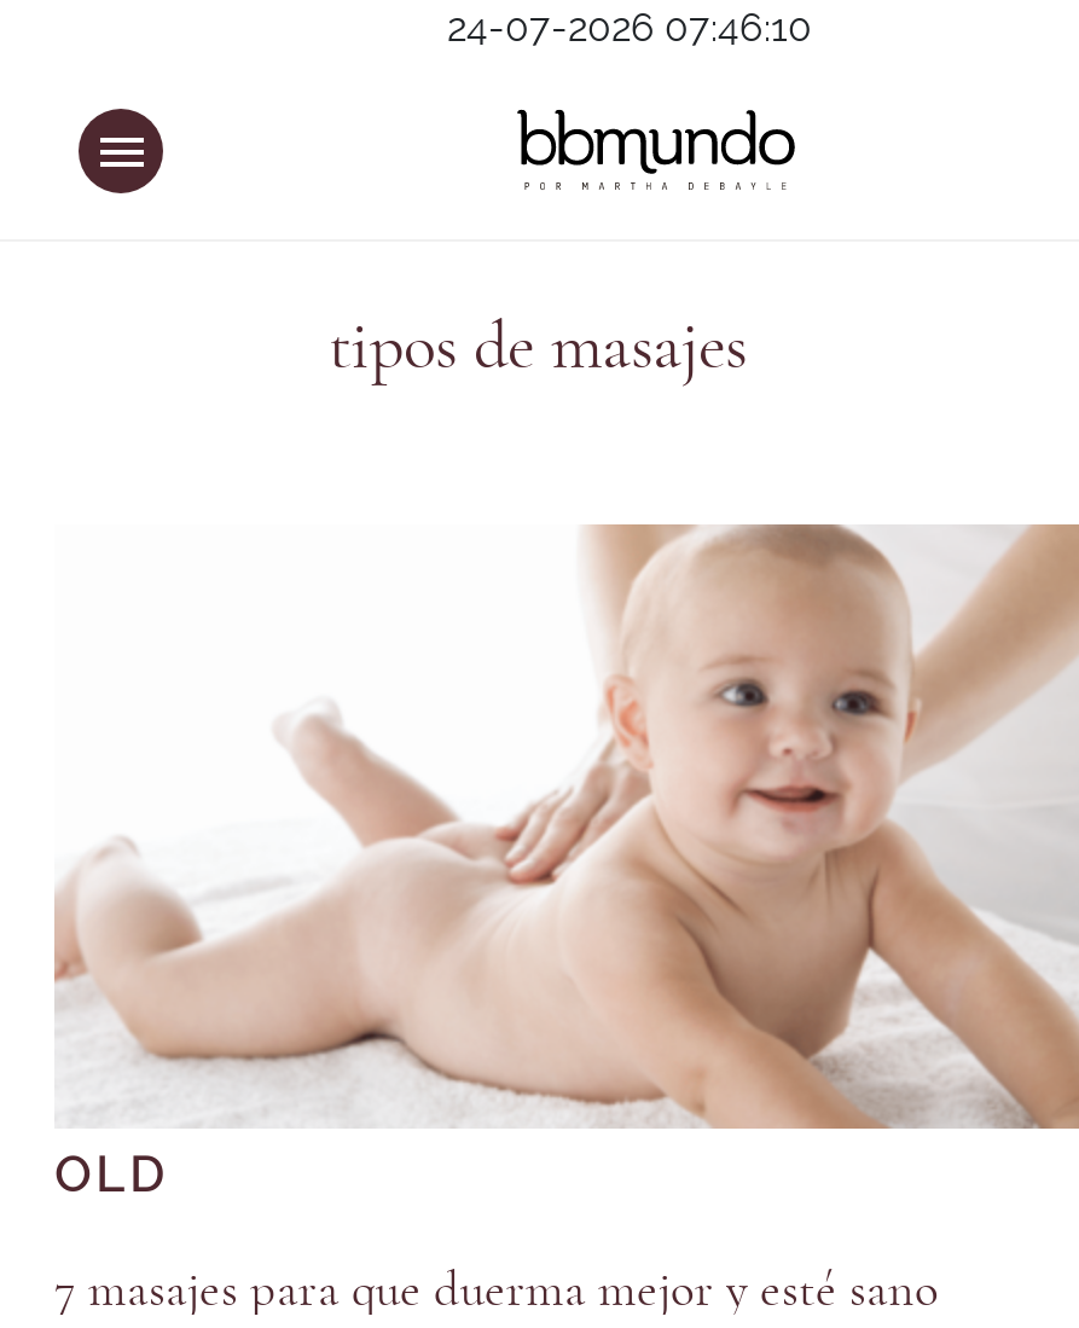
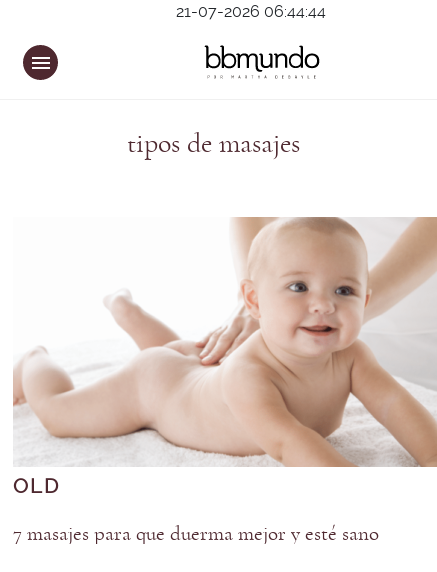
- 24-07-2026 07:46:10
+ 21-07-2026 06:44:44
